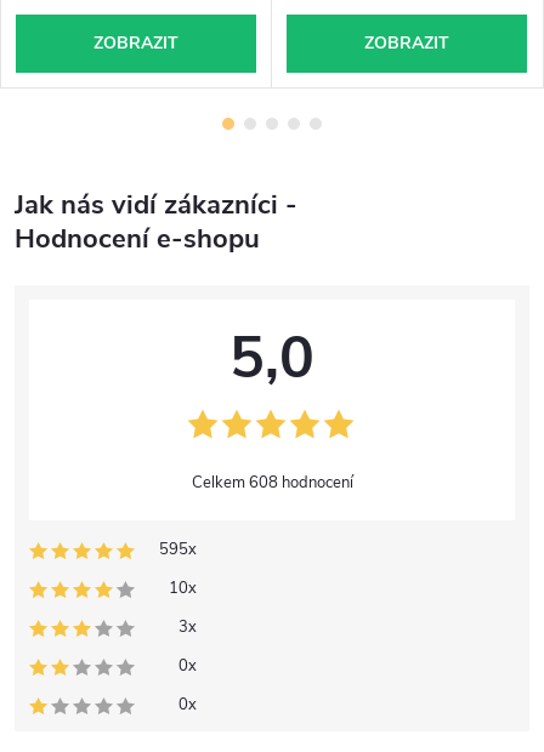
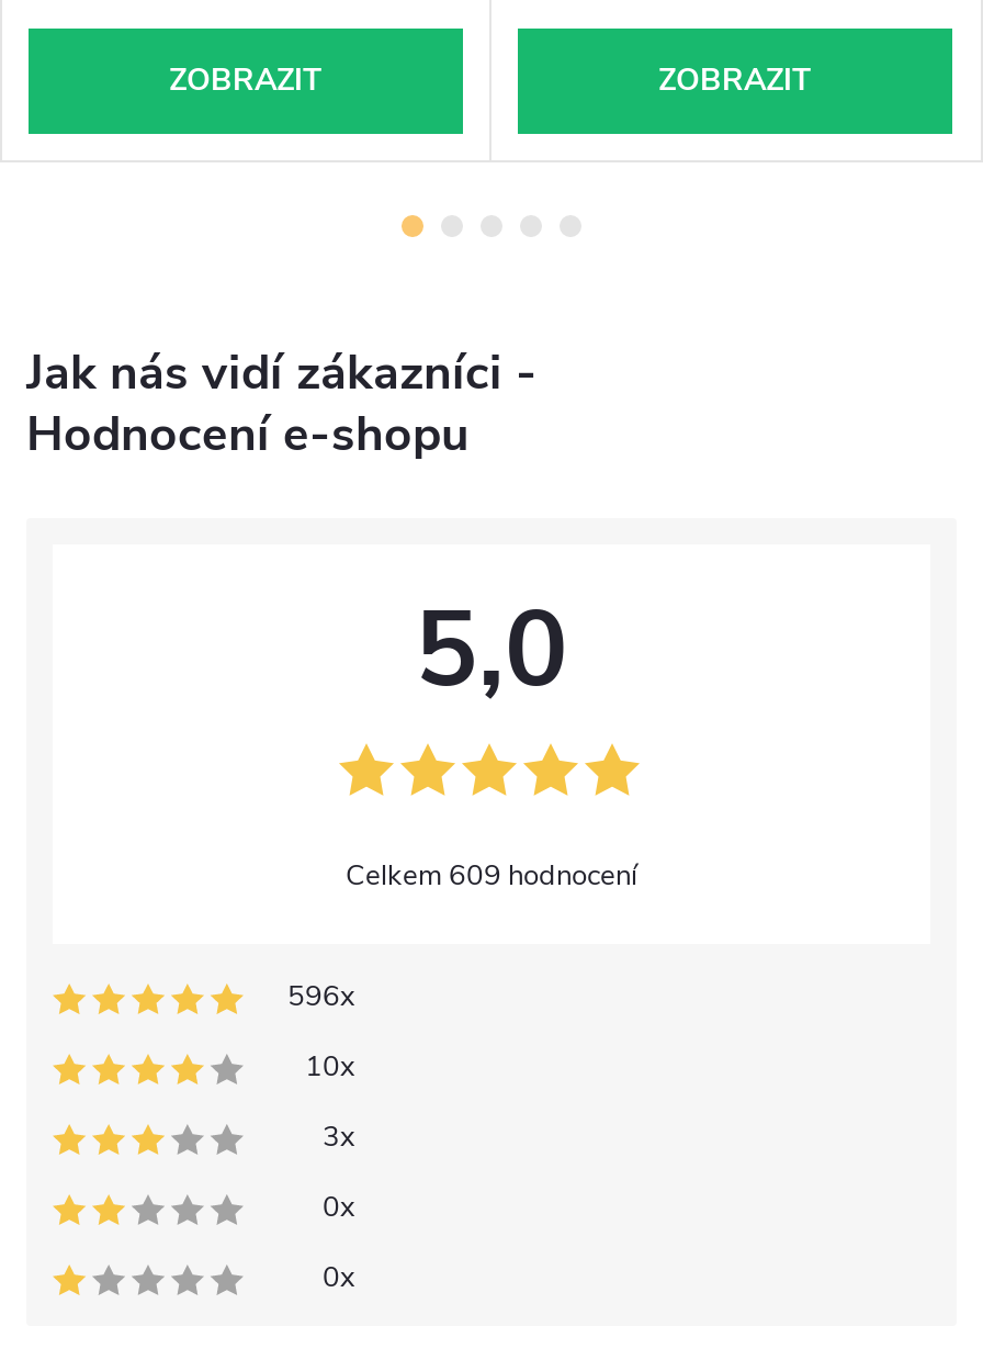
- 608 hodnocení
+ 609 hodnocení

- 595x
+ 596x
